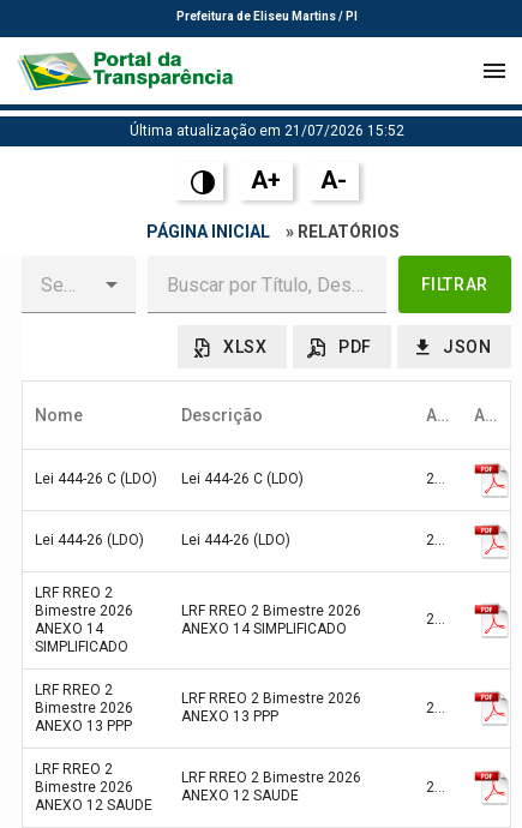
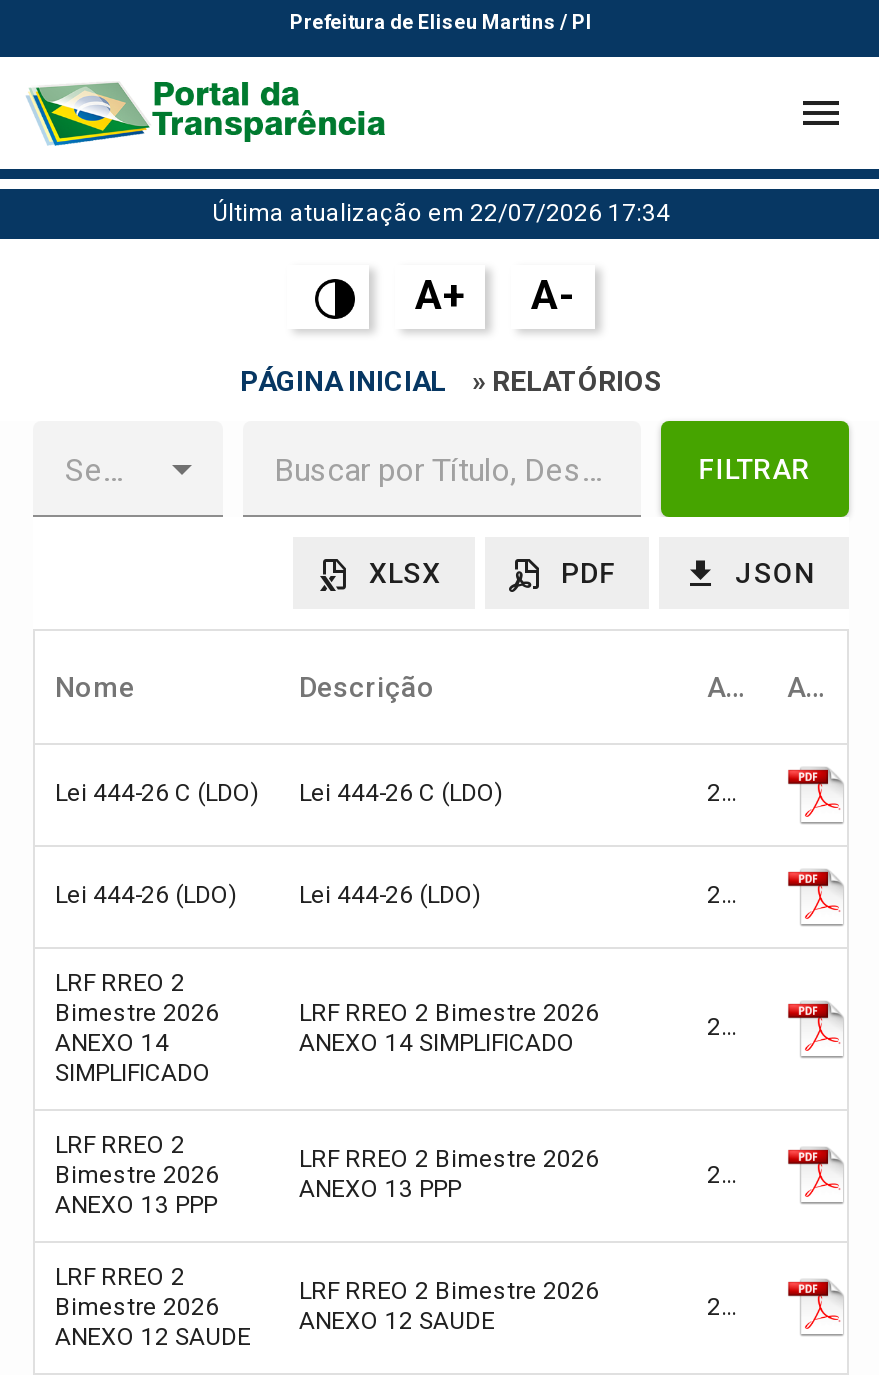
- Última atualização em 21/07/2026 15:52
+ Última atualização em 22/07/2026 17:34
